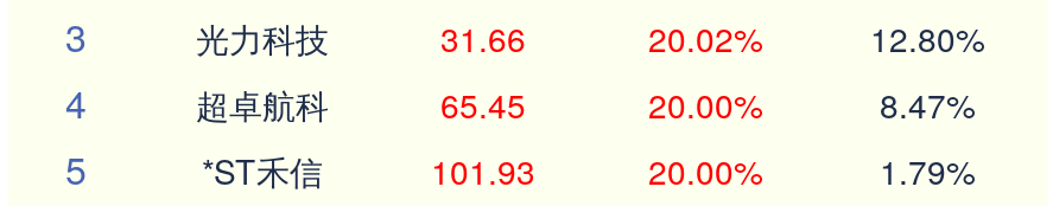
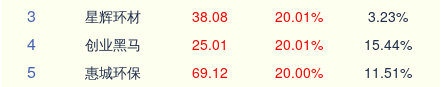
- 光力科技
- 31.66
- 20.02%
- 12.80%
+ 星辉环材
+ 38.08
+ 20.01%
+ 3.23%

- 超卓航科
- 65.45
- 20.00%
- 8.47%
+ 创业黑马
+ 25.01
+ 20.01%
+ 15.44%

- *ST禾信
- 101.93
+ 惠城环保
+ 69.12

- 1.79%
+ 11.51%
